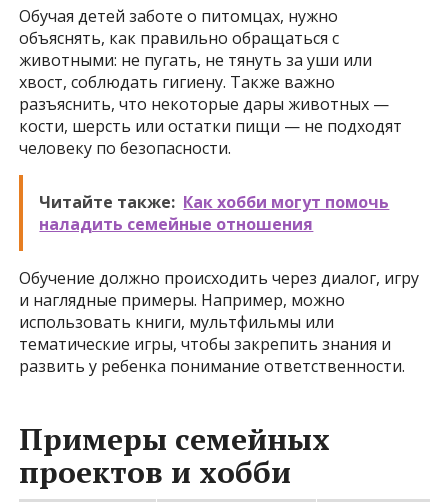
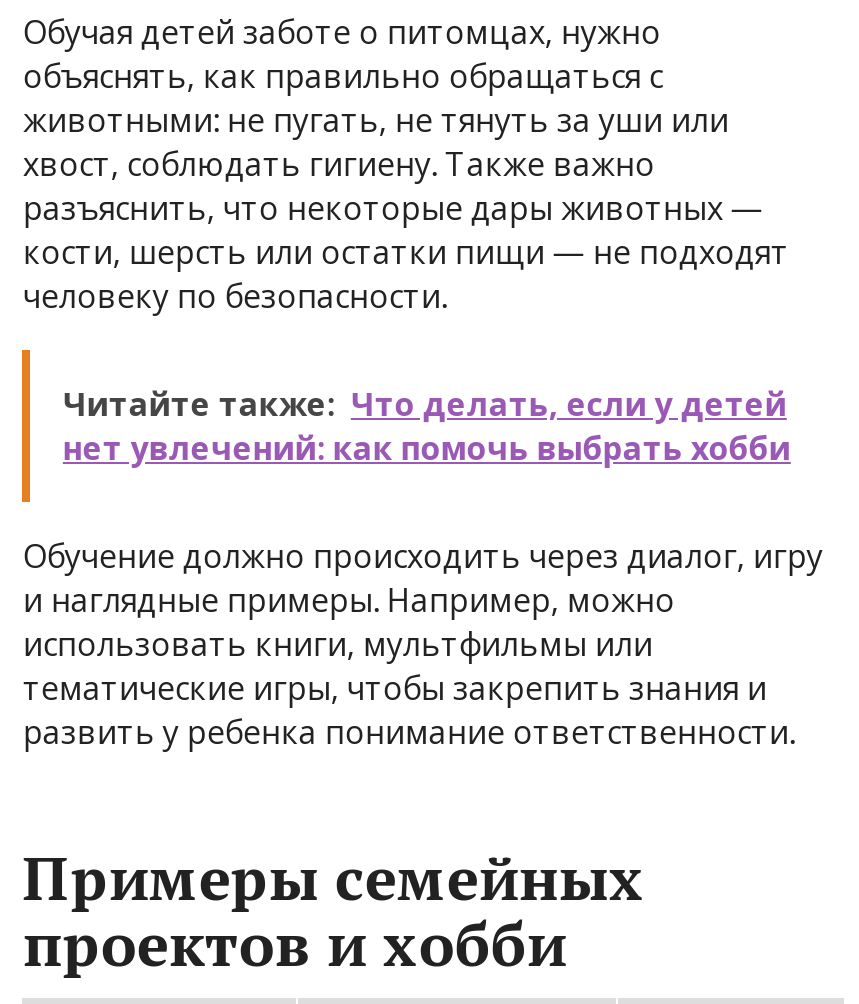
- Читайте также: Как хобби могут помочь
- наладить семейные отношения
+ Читайте также: Что делать, если у детей
+ нет увлечений: как помочь выбрать хобби
